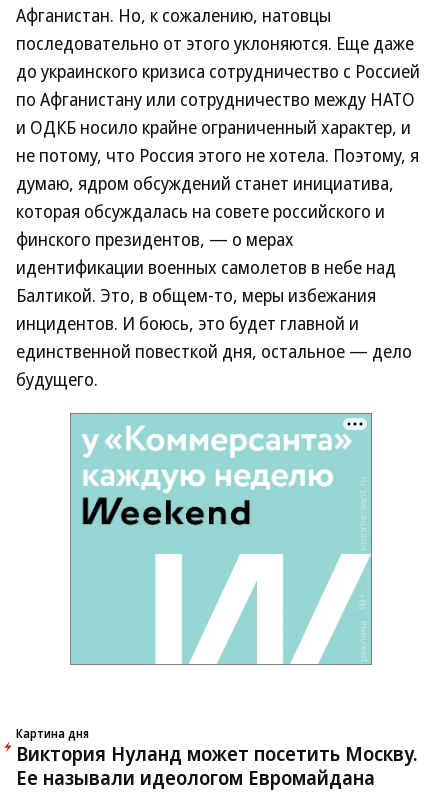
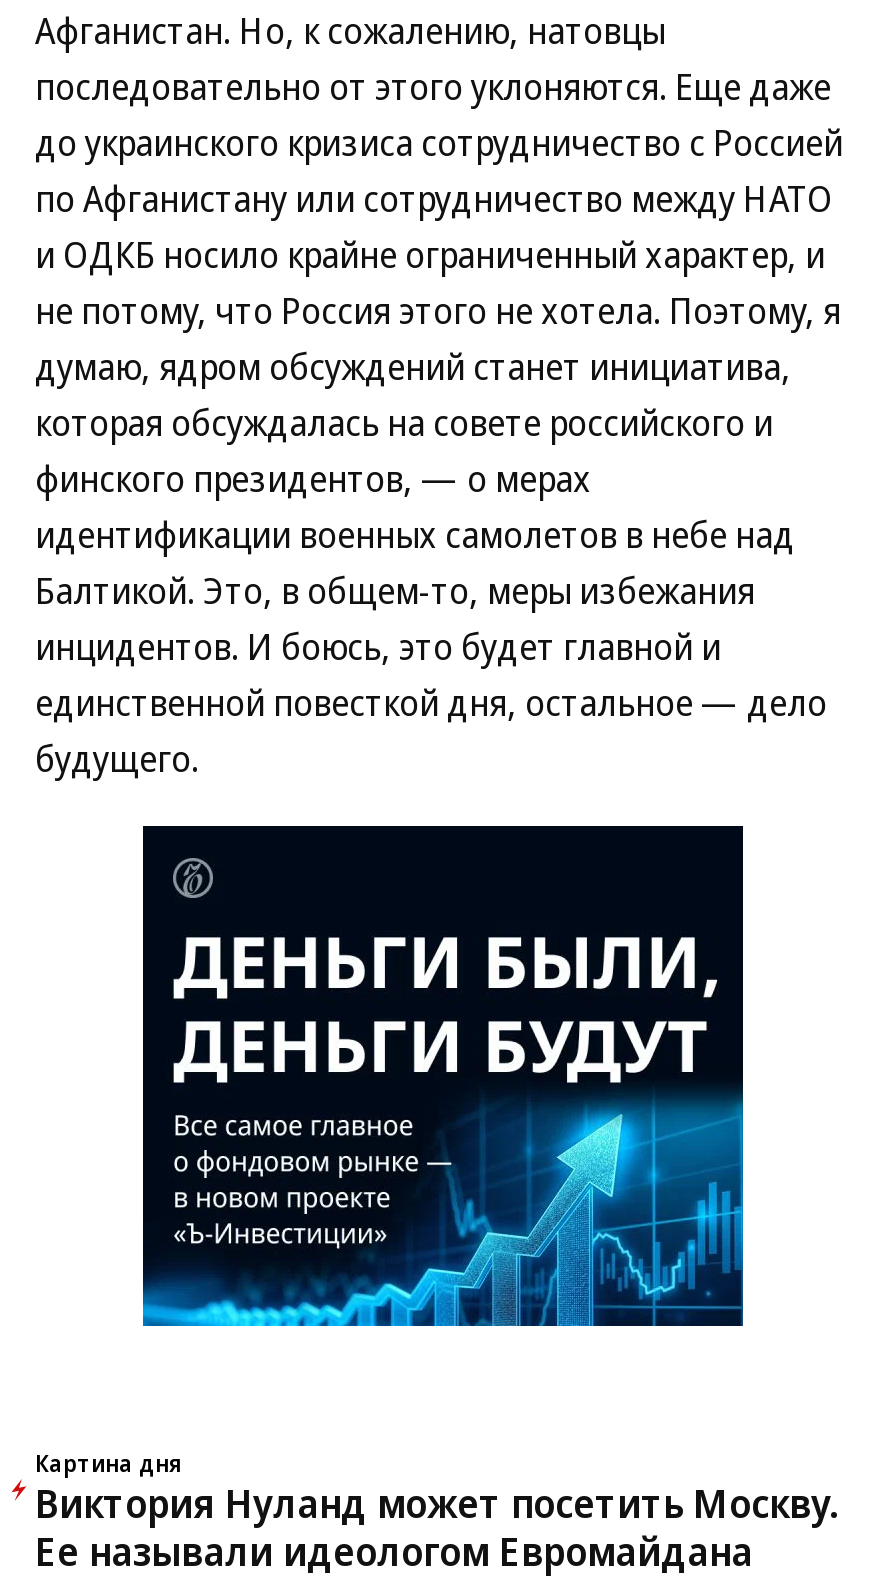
- [image]
+ [image]
